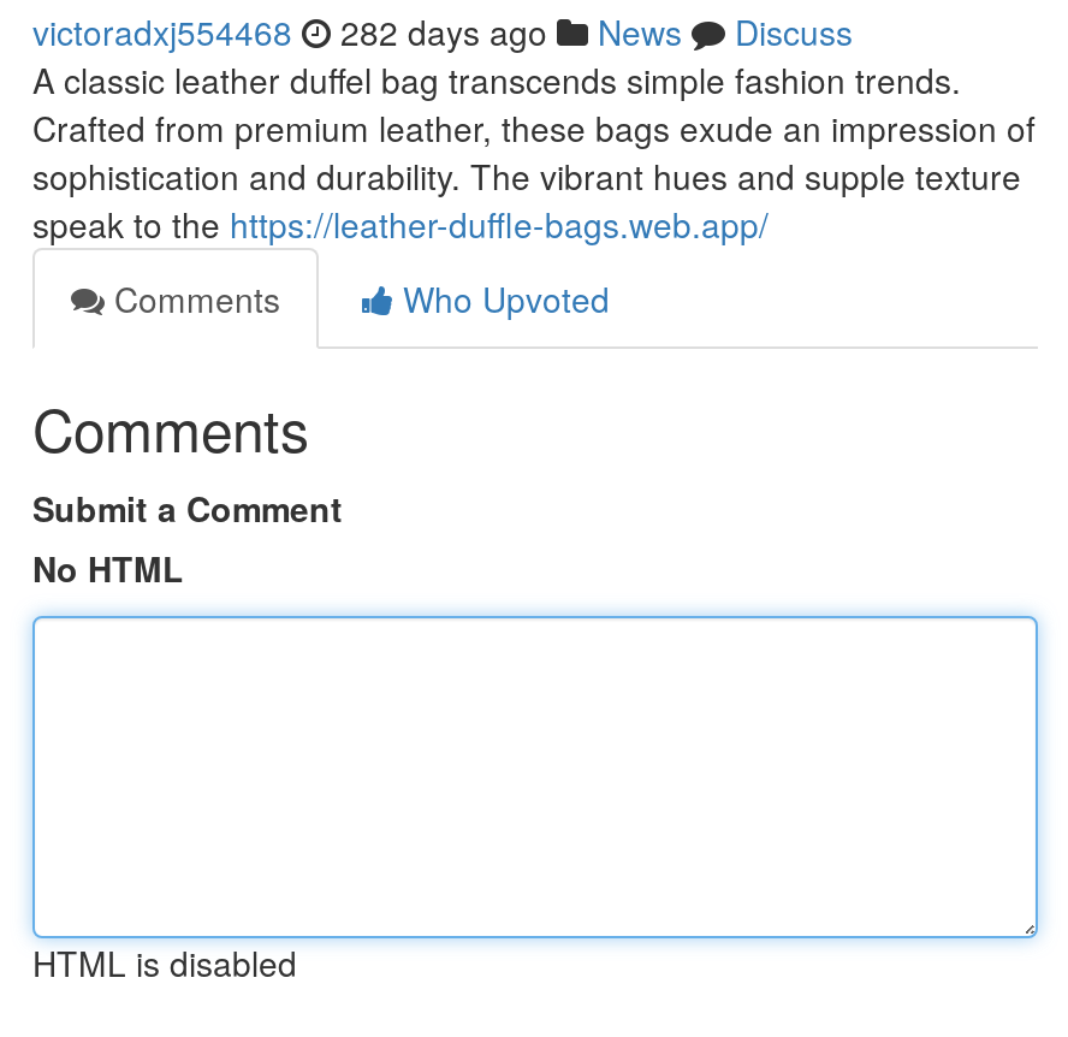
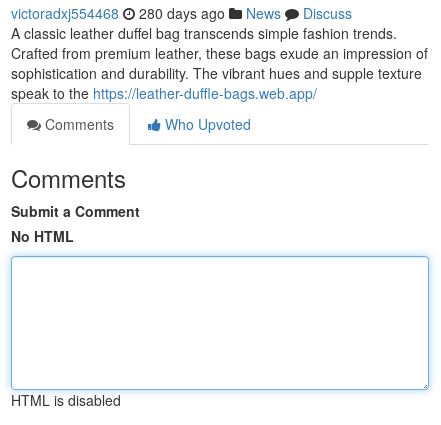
- victoradxj554468 282 days ago News Discuss
+ victoradxj554468 280 days ago News Discuss
